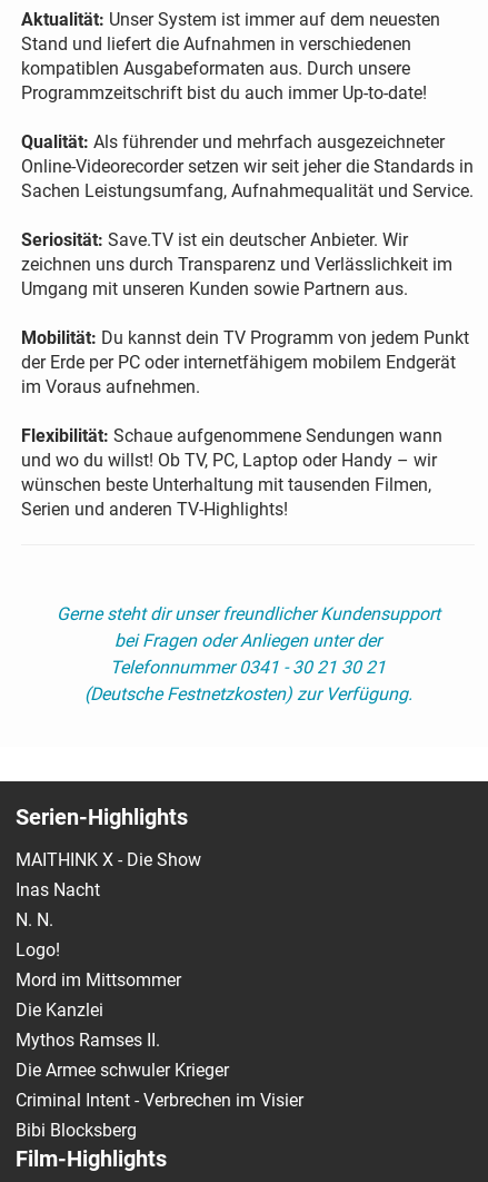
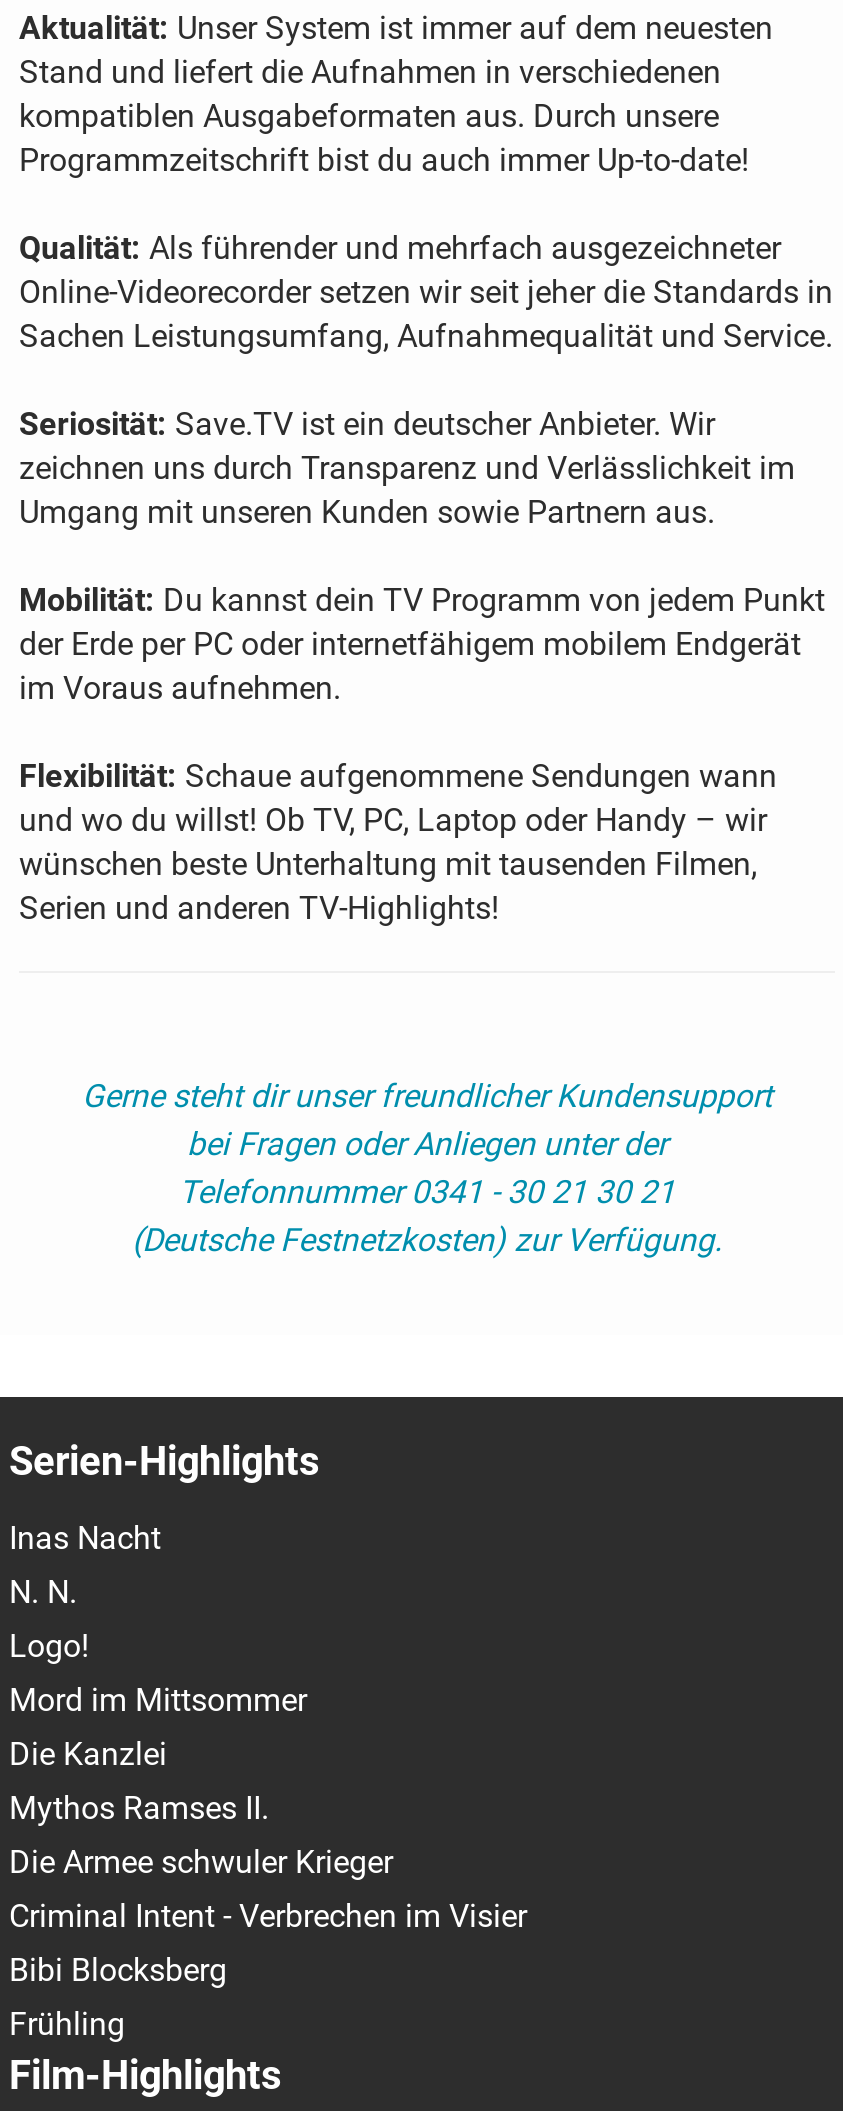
- MAITHINK X - Die Show

moved up: Inas Nacht | N. N. | Logo! | ... | Criminal Intent - Verbrechen im Visier | Bibi Blocksberg

+ Frühling
